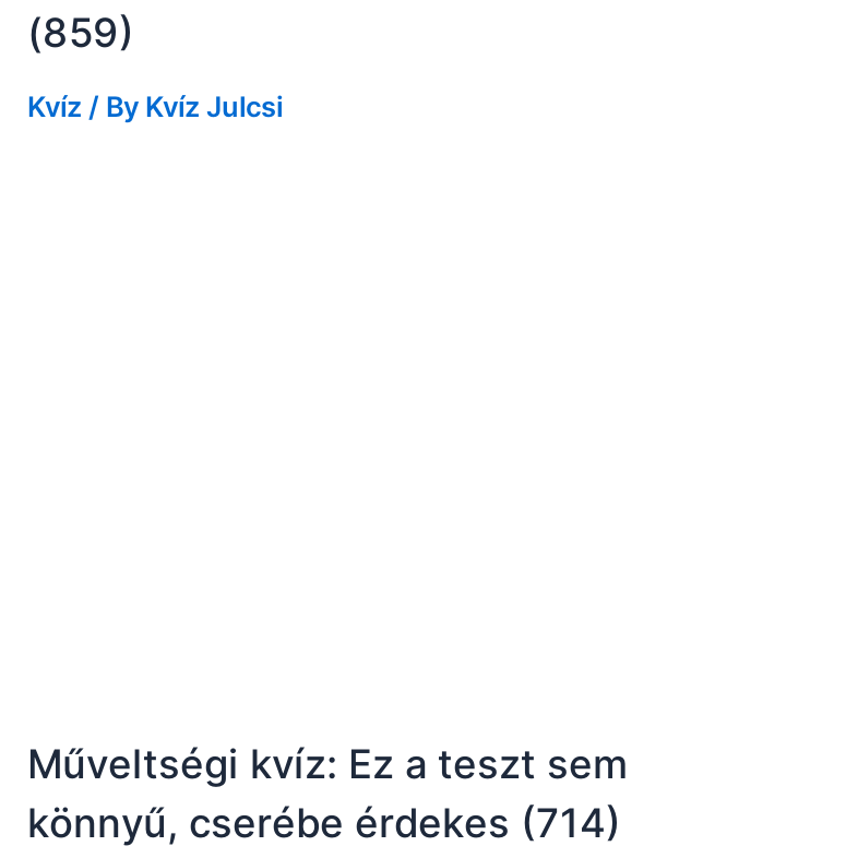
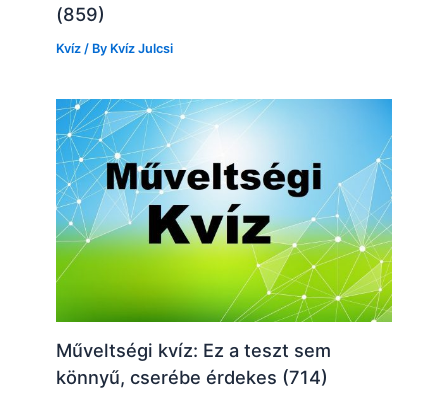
+ [image]
